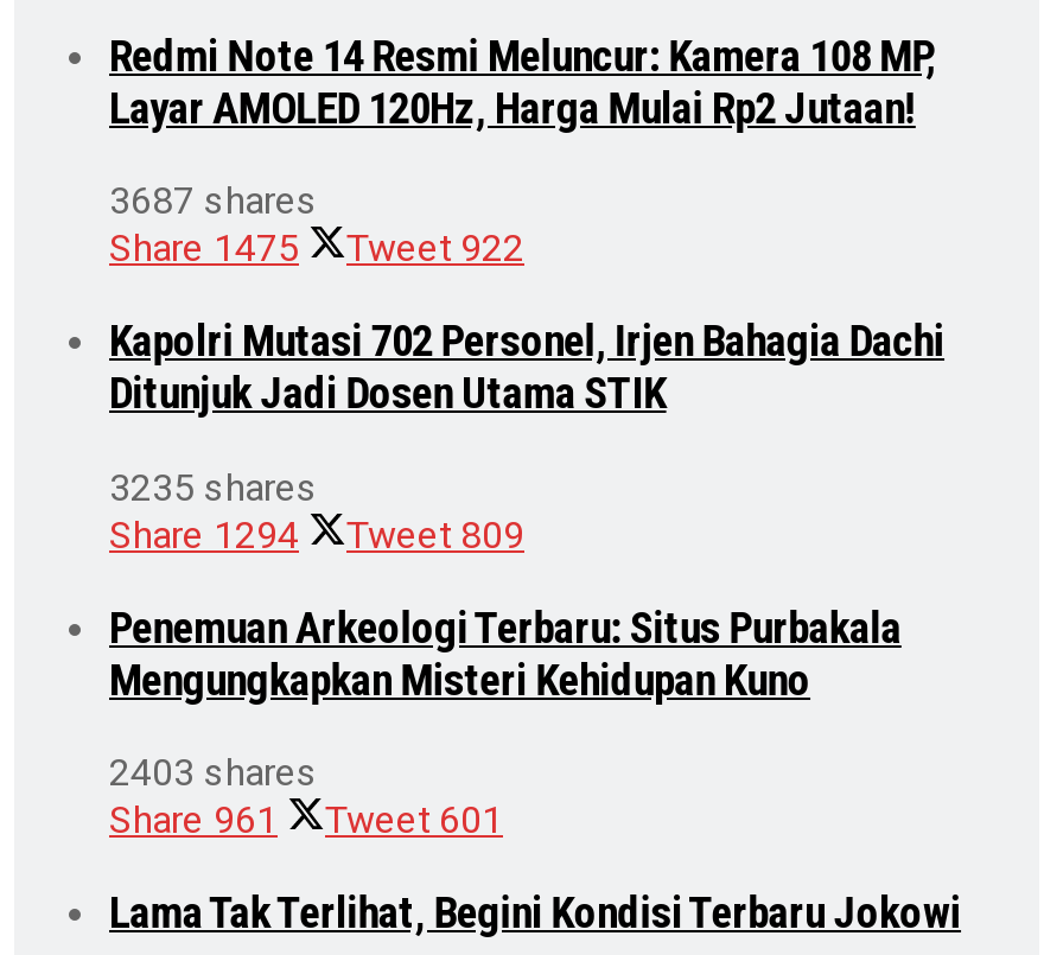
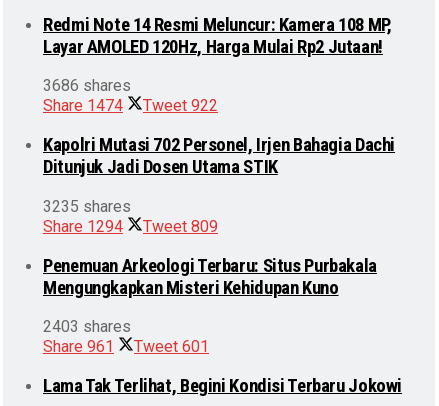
- 3687 shares
+ 3686 shares

- Share 1475 Tweet 922
+ Share 1474 Tweet 922
